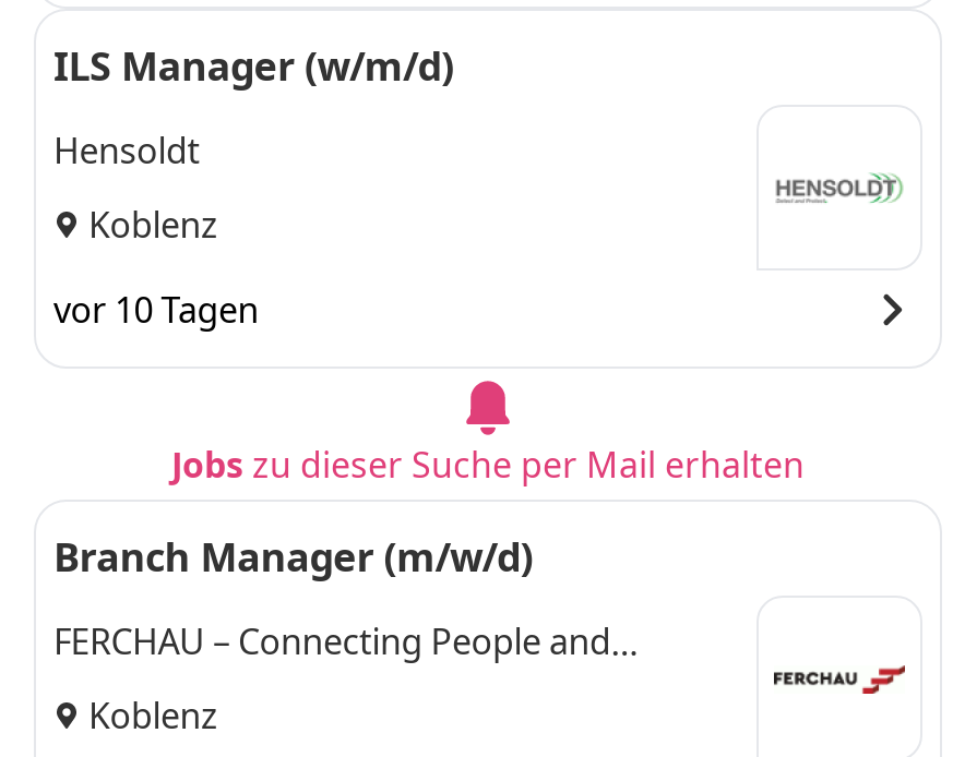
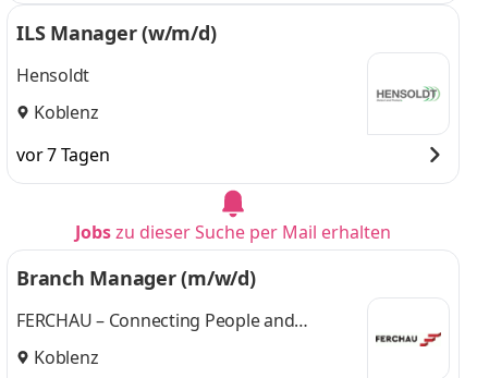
- vor 10 Tagen
+ vor 7 Tagen
